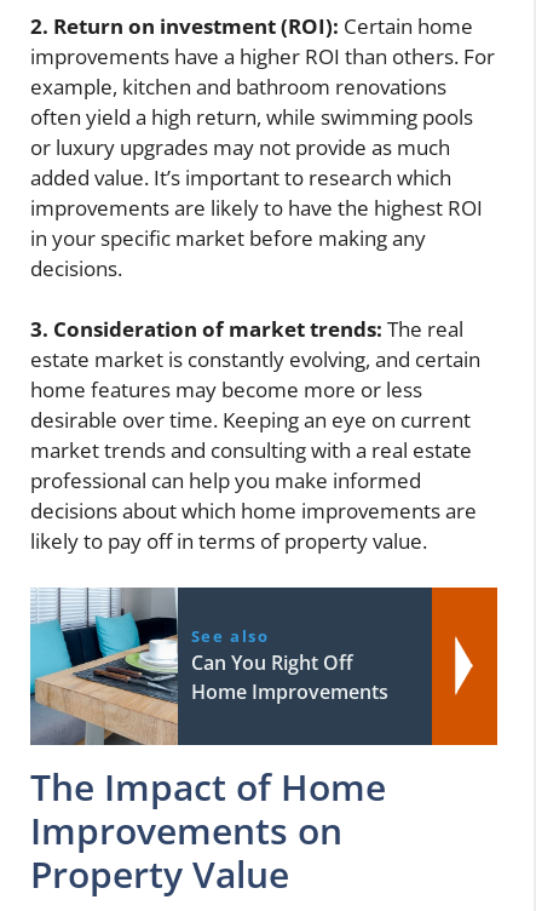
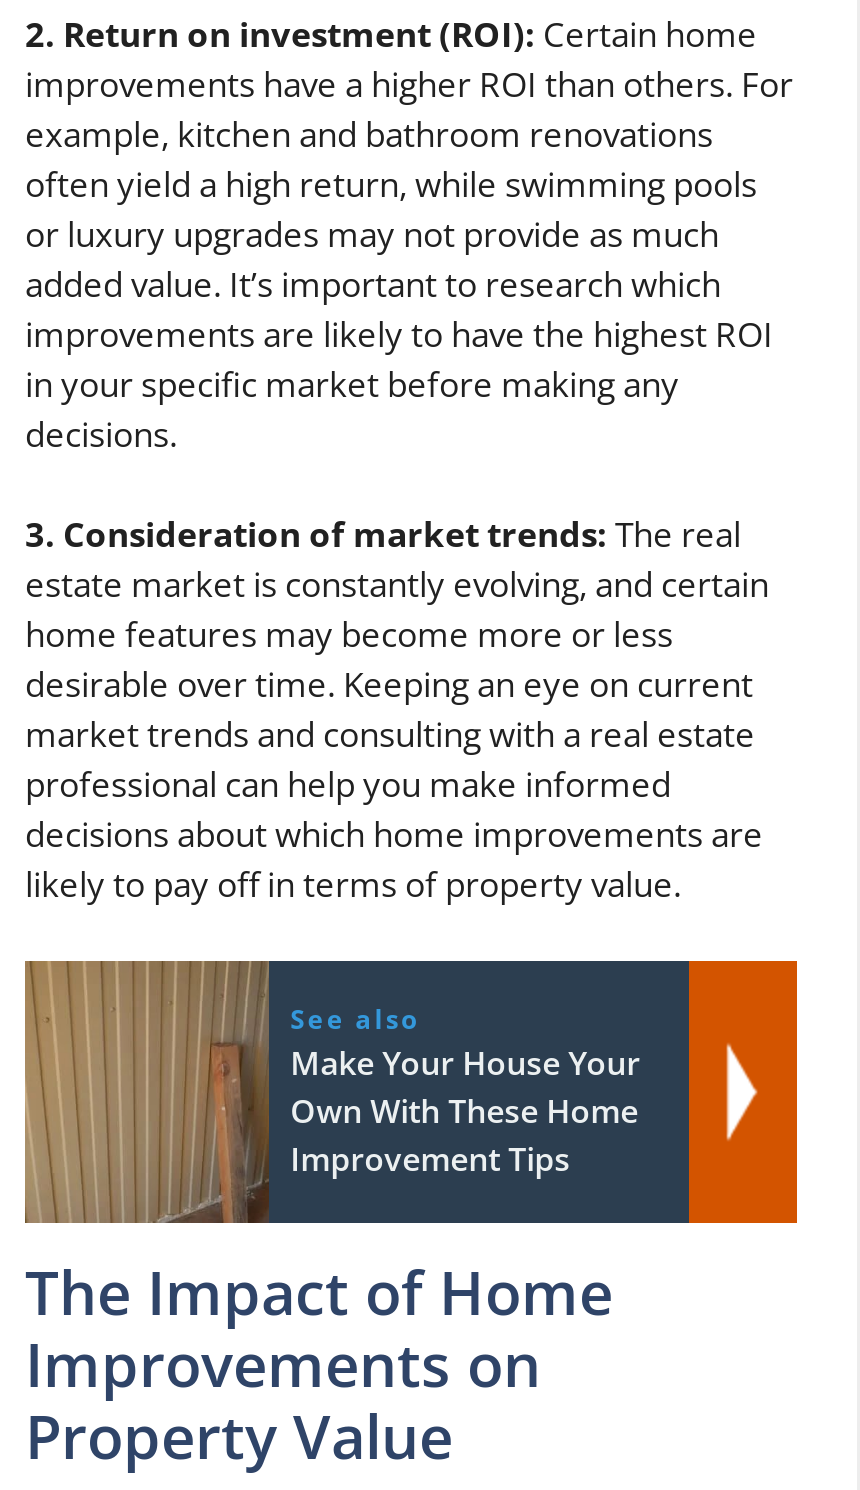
- [image]
- Can You Right Off
- Home Improvements
+ [image]
+ Make Your House Your
+ Own With These Home
+ Improvement Tips
